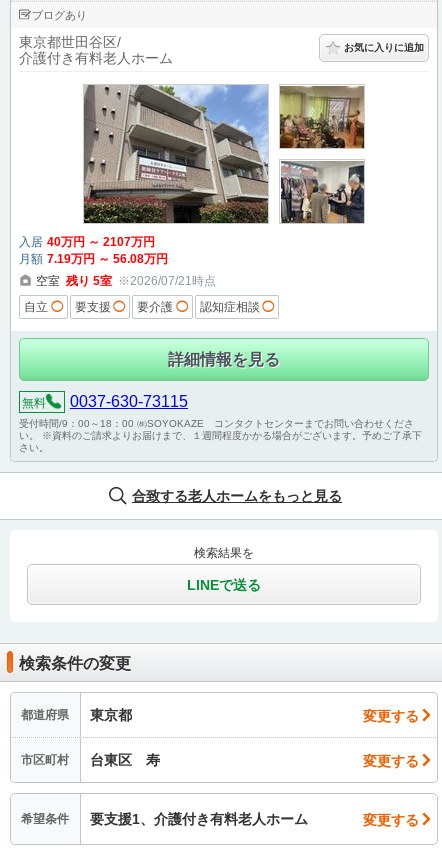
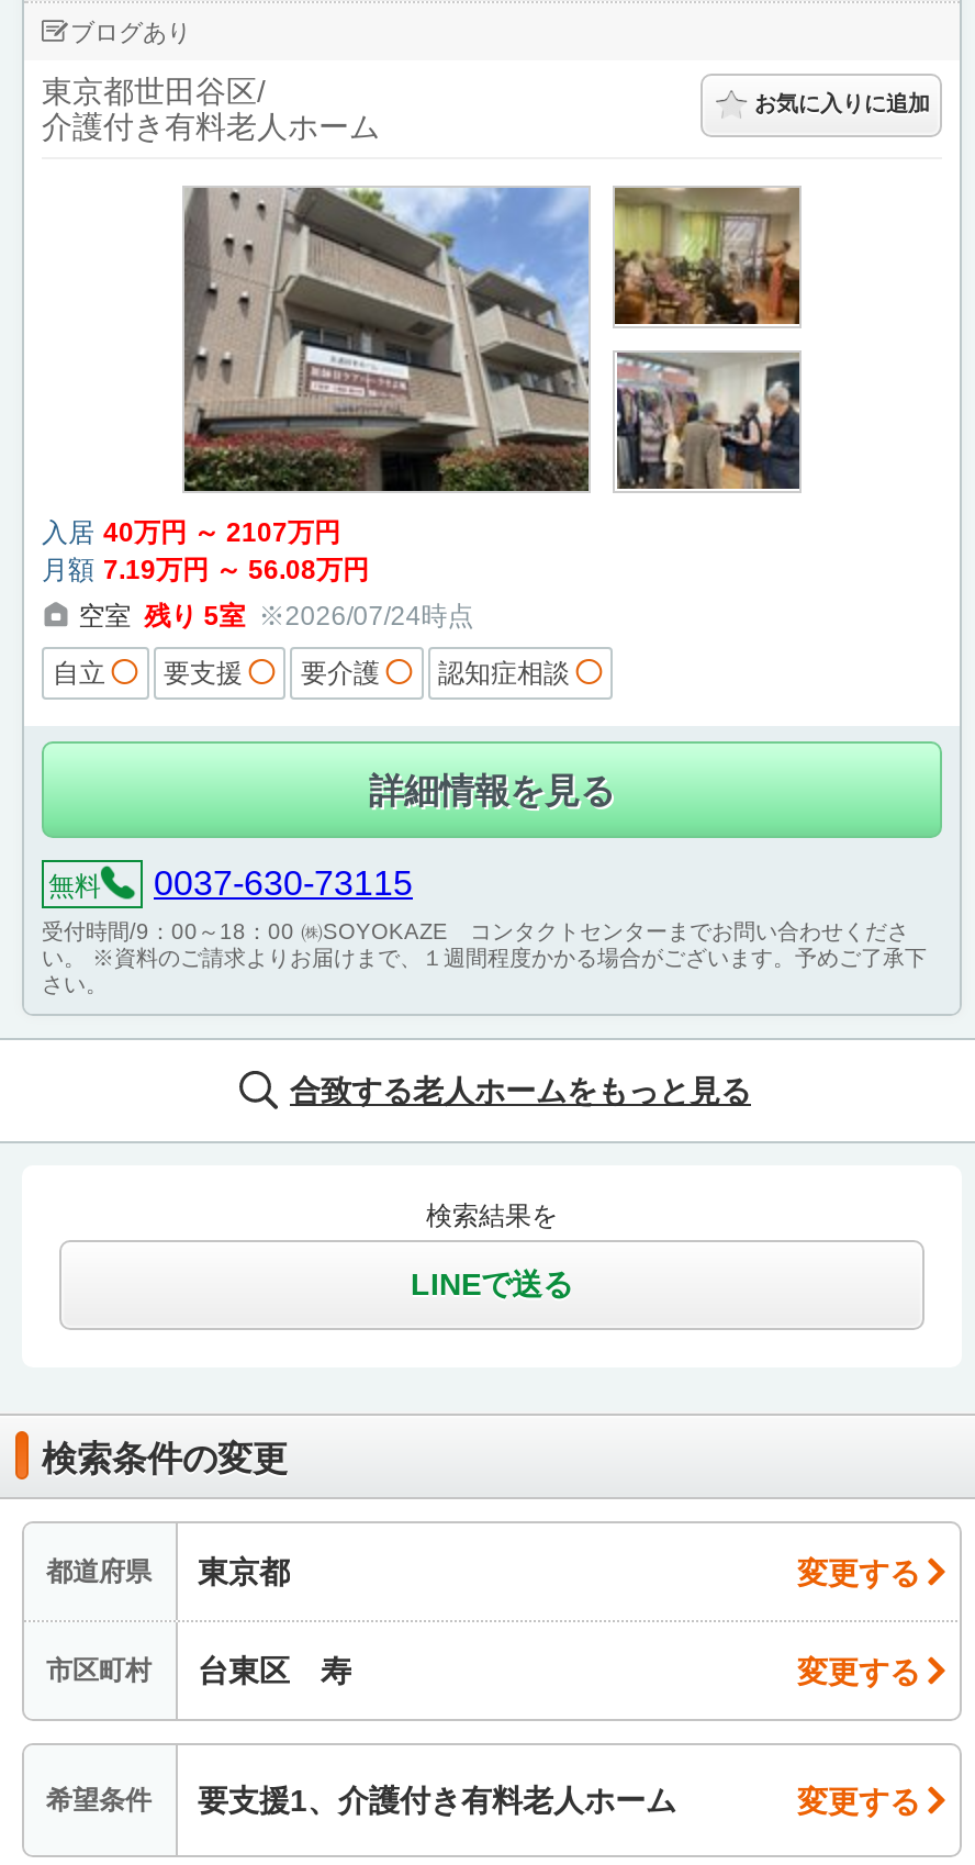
- 空室 残り 5室 ※2026/07/21時点
+ 空室 残り 5室 ※2026/07/24時点
